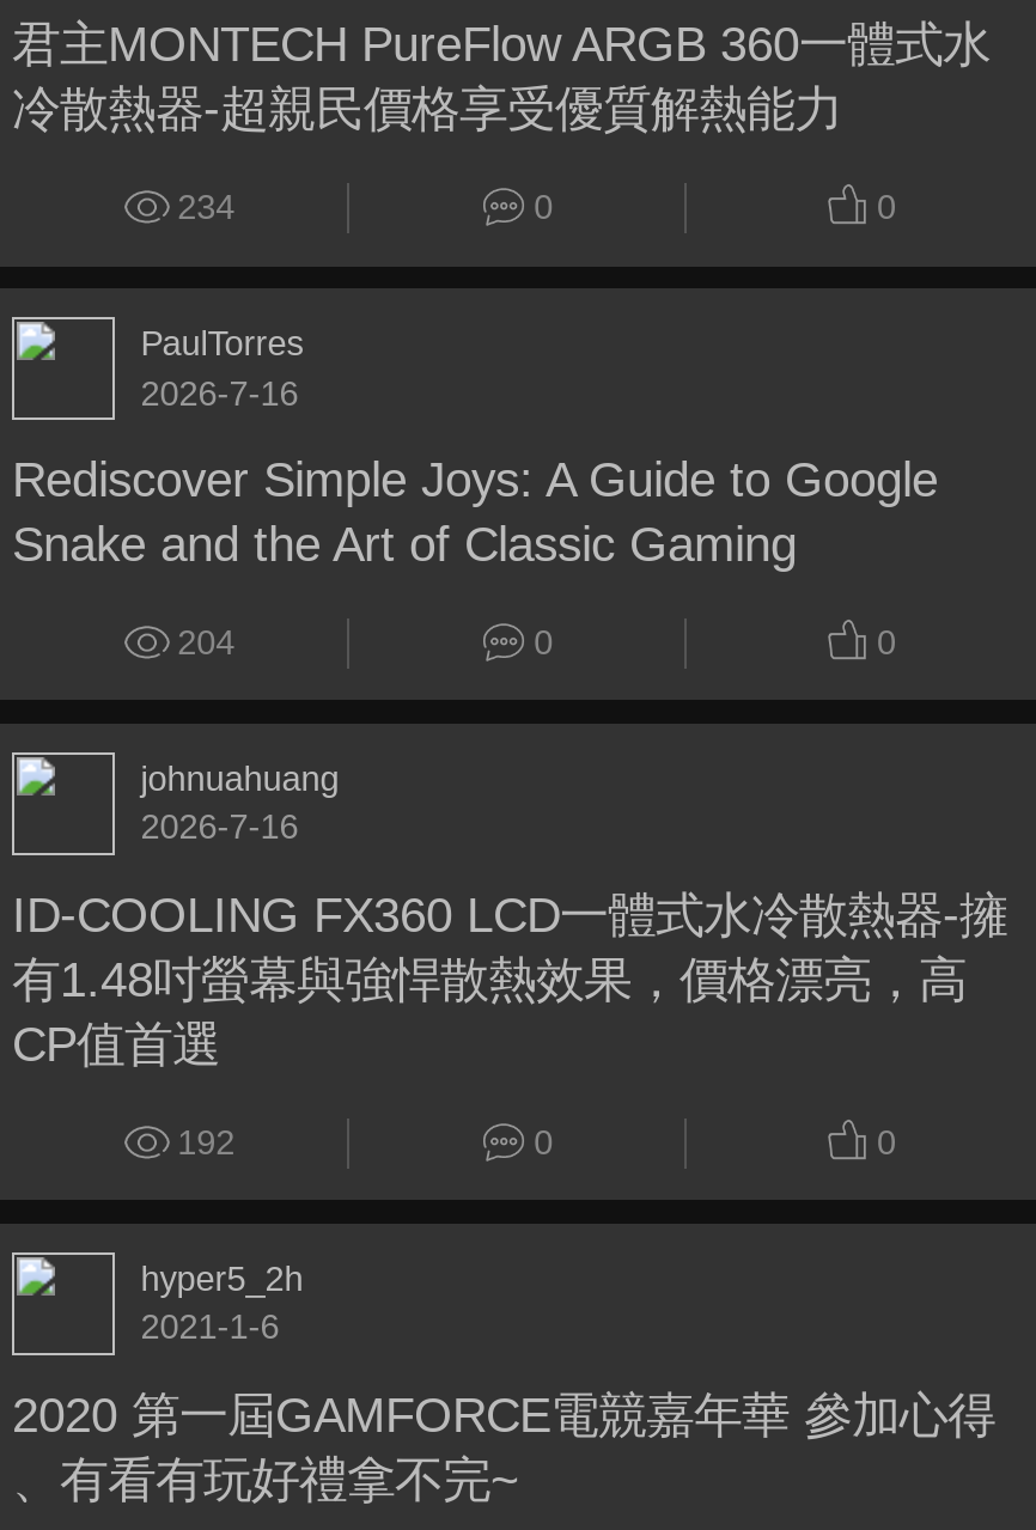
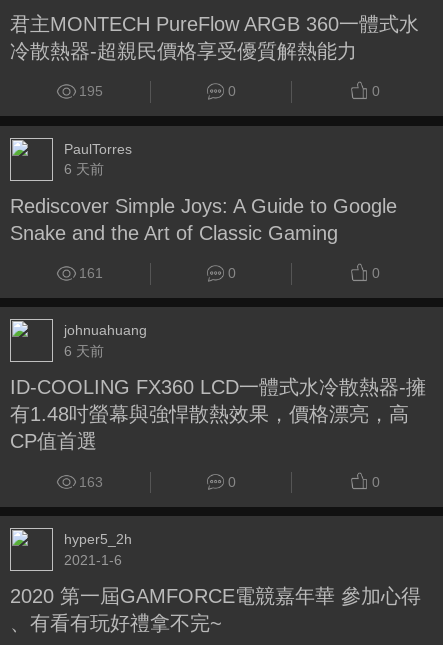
- 234
+ 195

- 2026-7-16
+ 6 天前

- 204
+ 161

- 2026-7-16
+ 6 天前

- 192
+ 163
